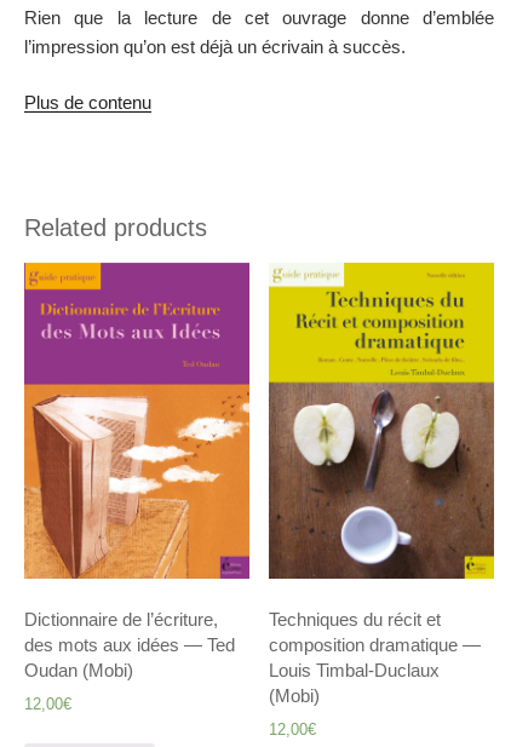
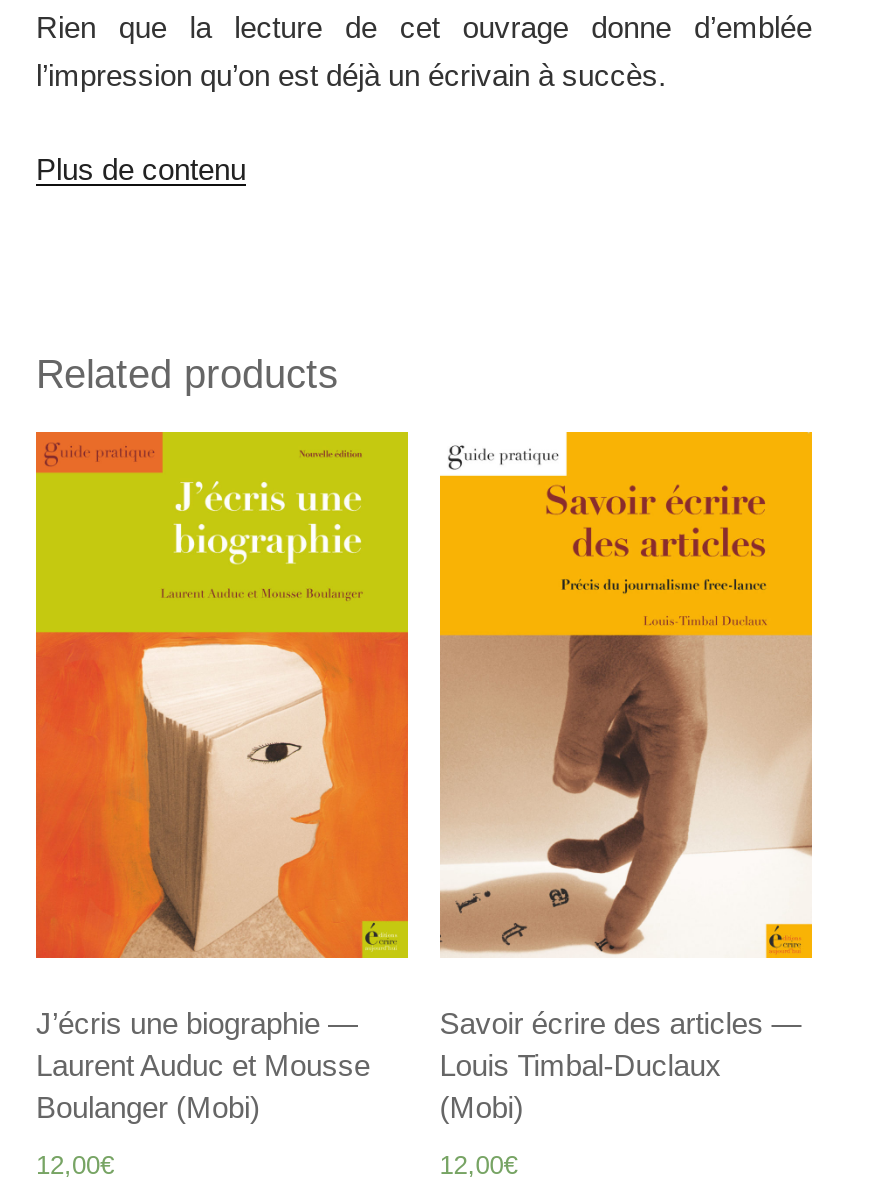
- [image]
- Dictionnaire de l’écriture,
- des mots aux idées — Ted
- Oudan (Mobi)
+ [image]
+ J’écris une biographie —
+ Laurent Auduc et Mousse
+ Boulanger (Mobi)

- [image]
- Techniques du récit et
- composition dramatique —
+ [image]
+ Savoir écrire des articles —
